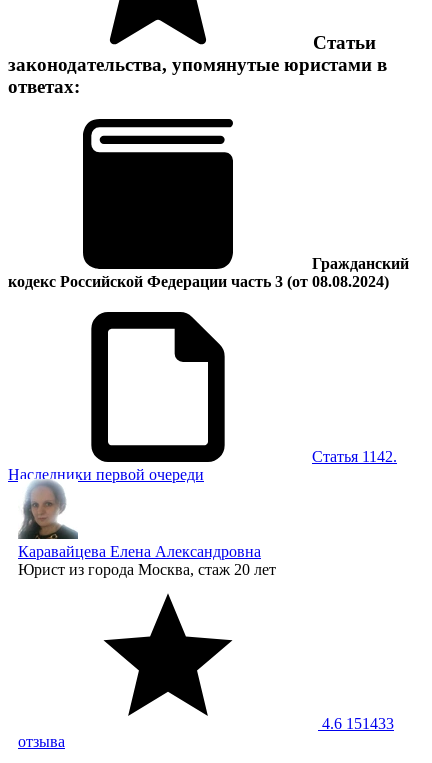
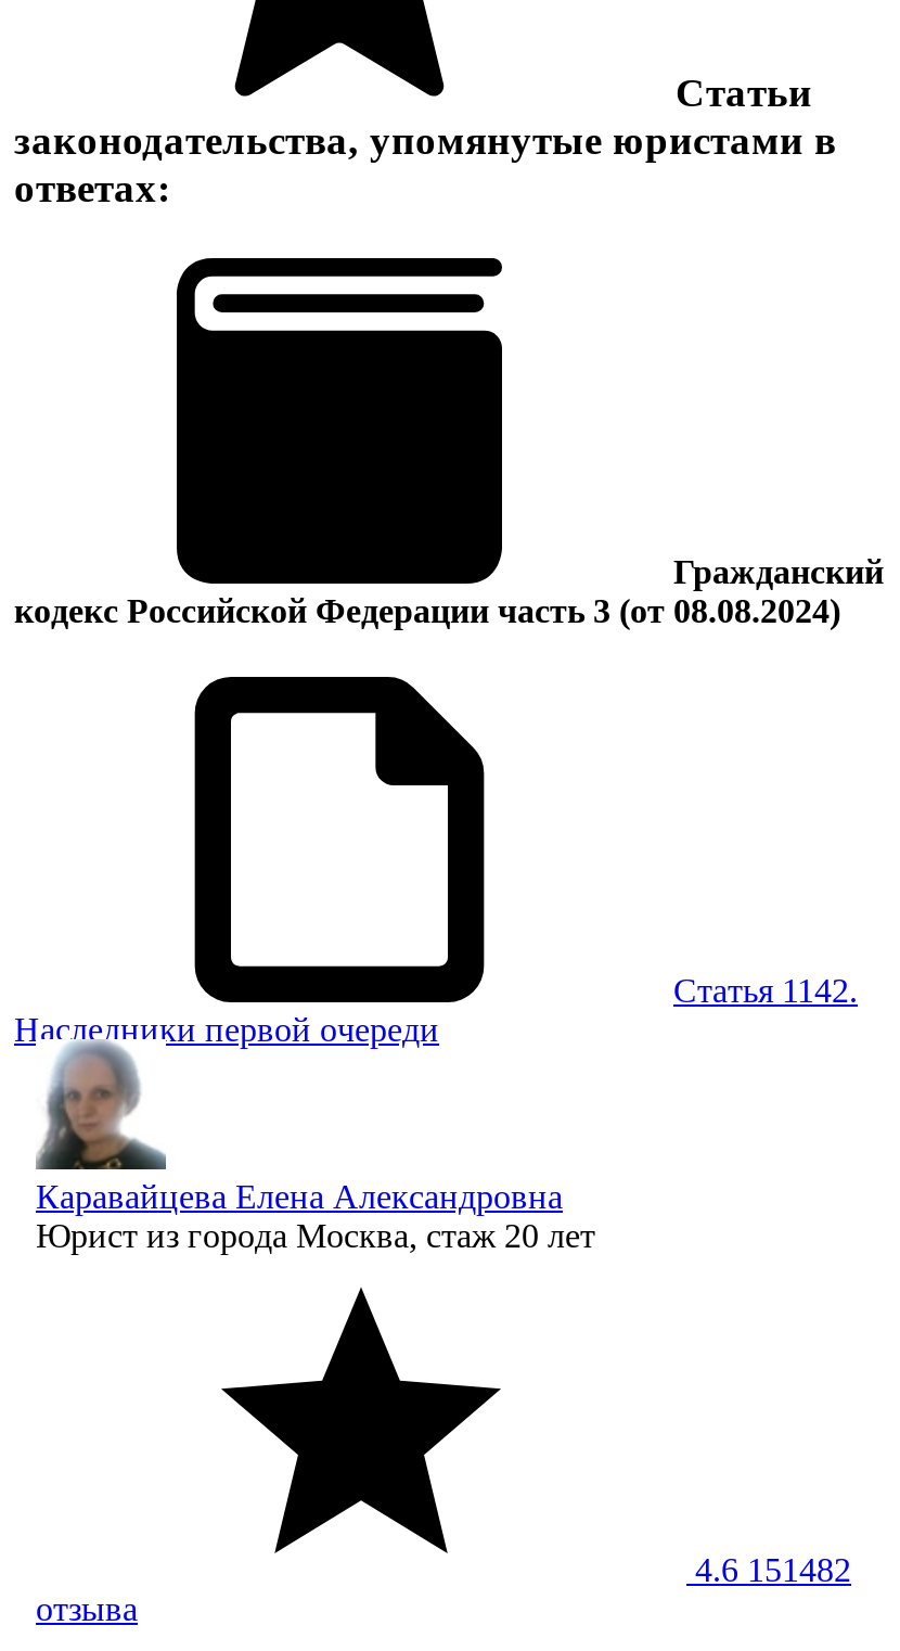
- 4.6 151433
+ 4.6 151482
